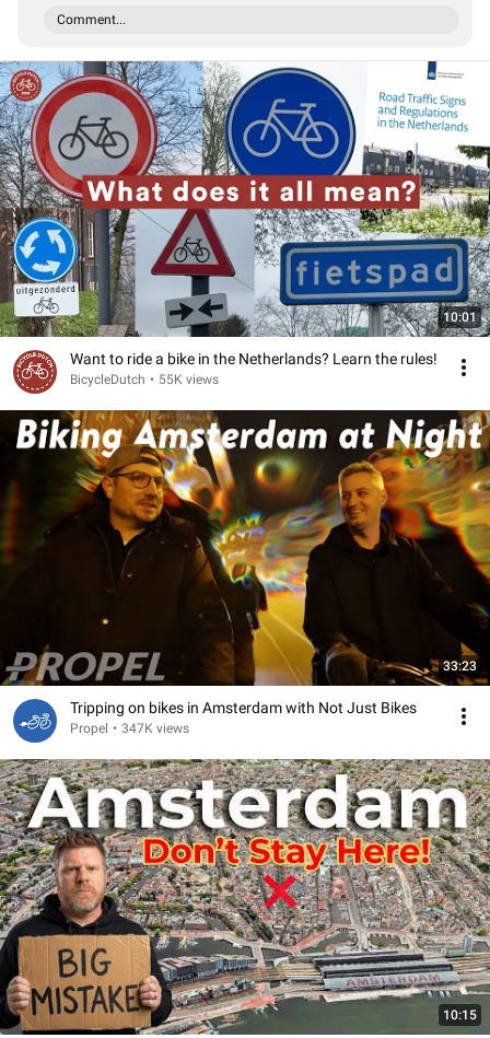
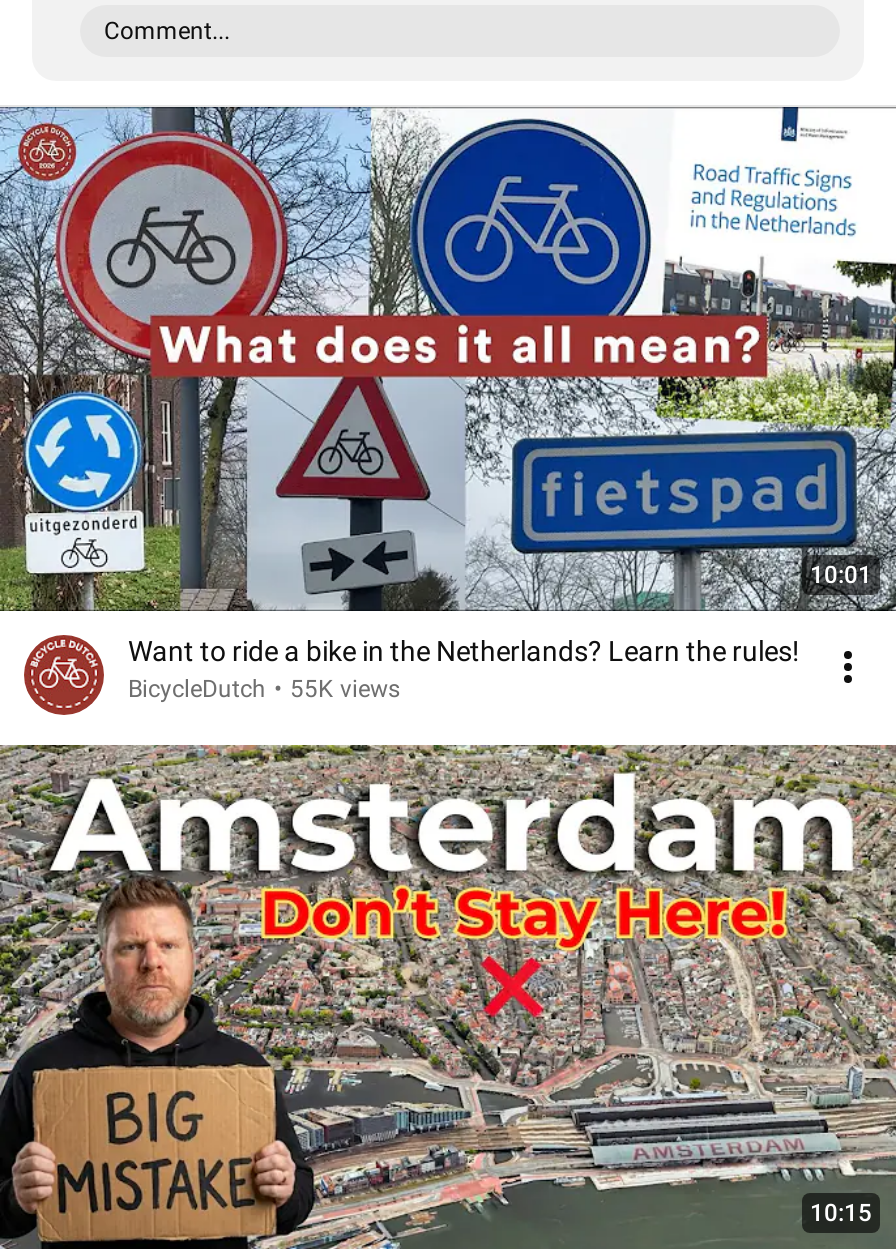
- [image]
- 33:23
- Tripping on bikes in Amsterdam with Not Just Bikes
- Propel • 347K views

- [image]
